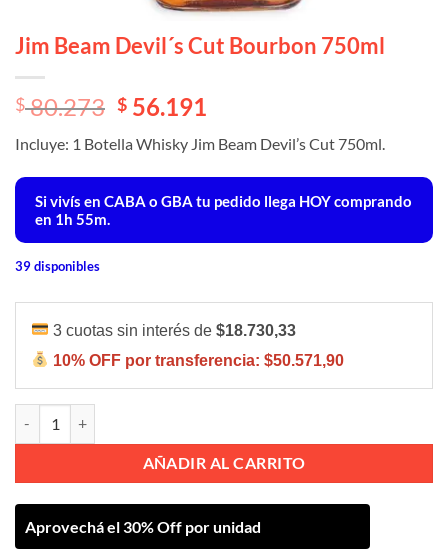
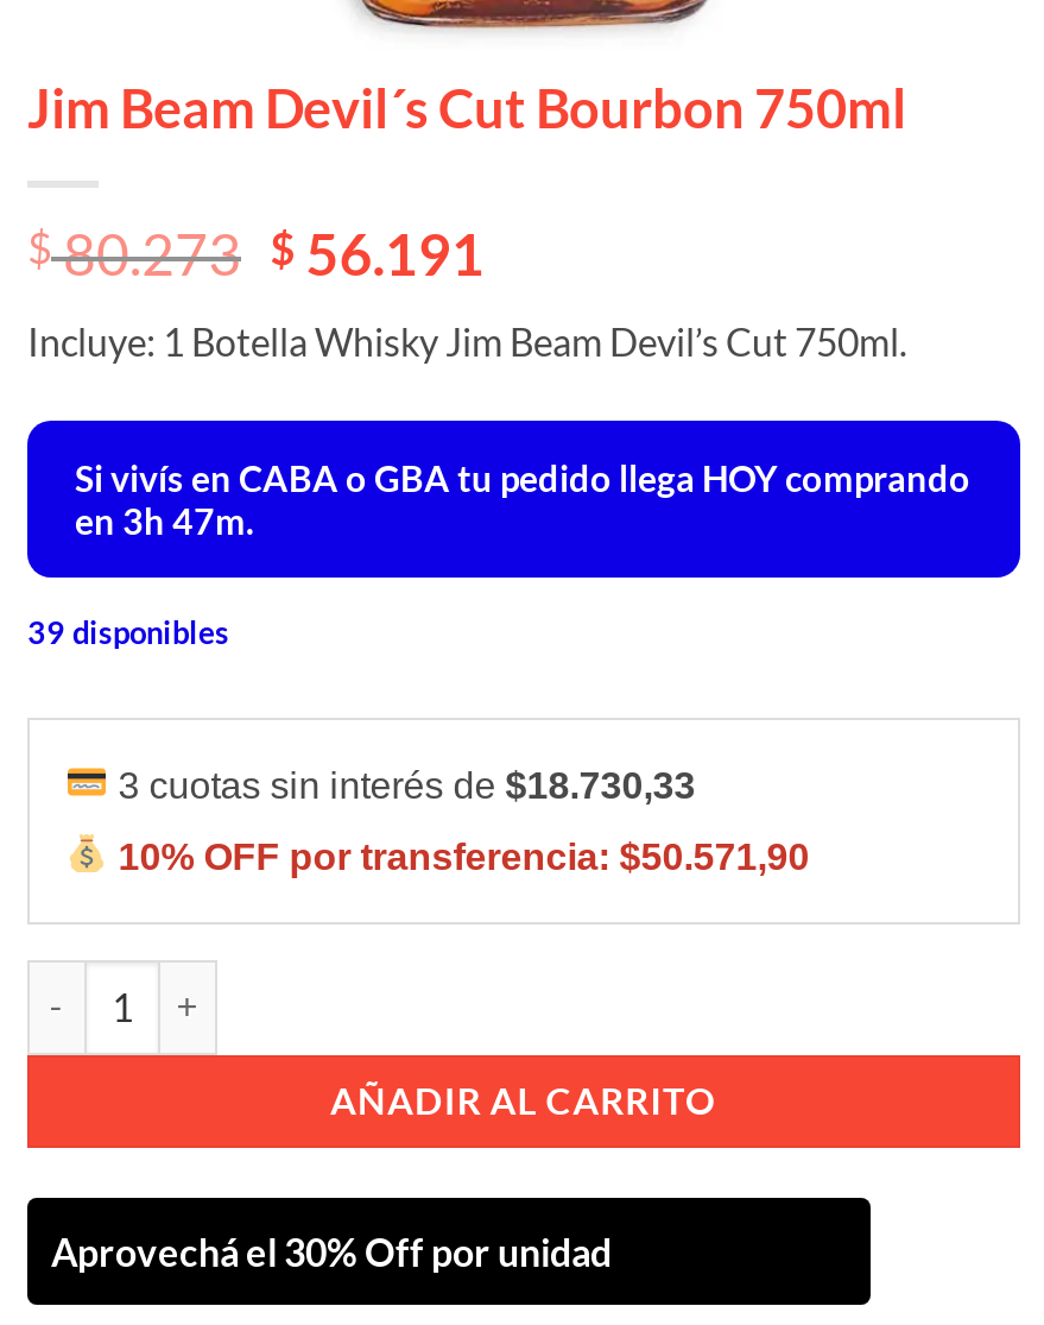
- en 1h 55m.
+ en 3h 47m.
